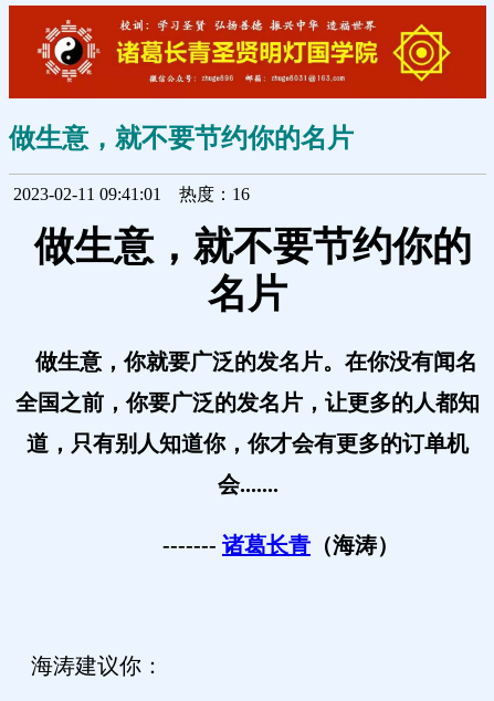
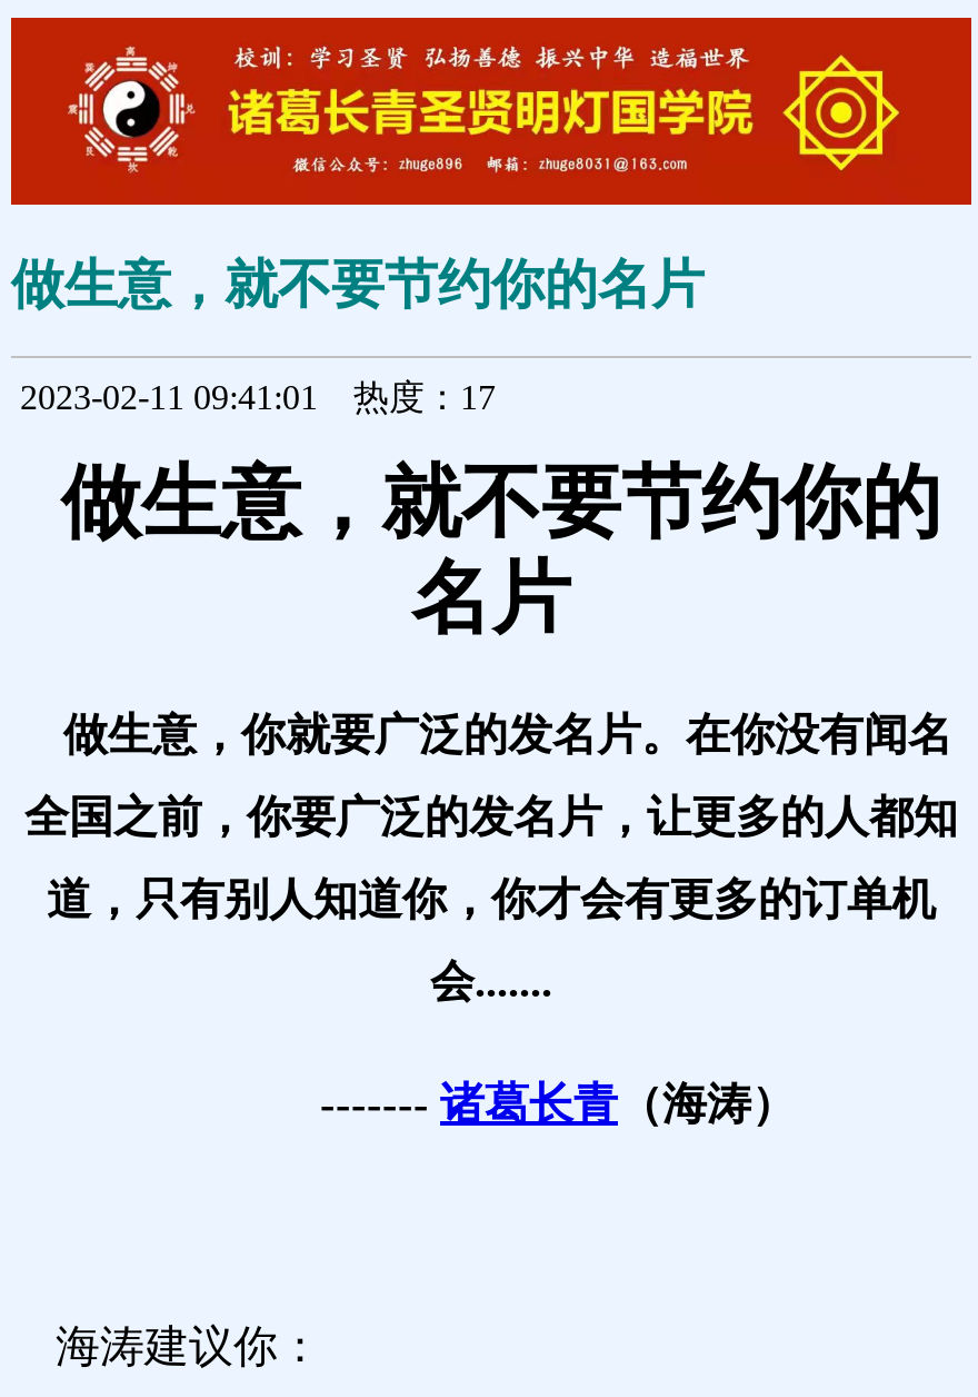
- 2023-02-11 09:41:01热度：16
+ 2023-02-11 09:41:01热度：17
